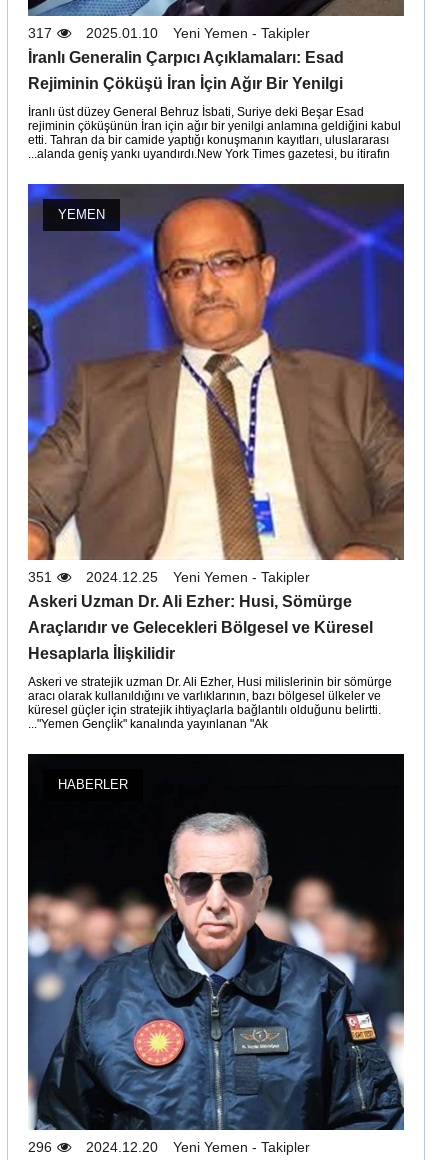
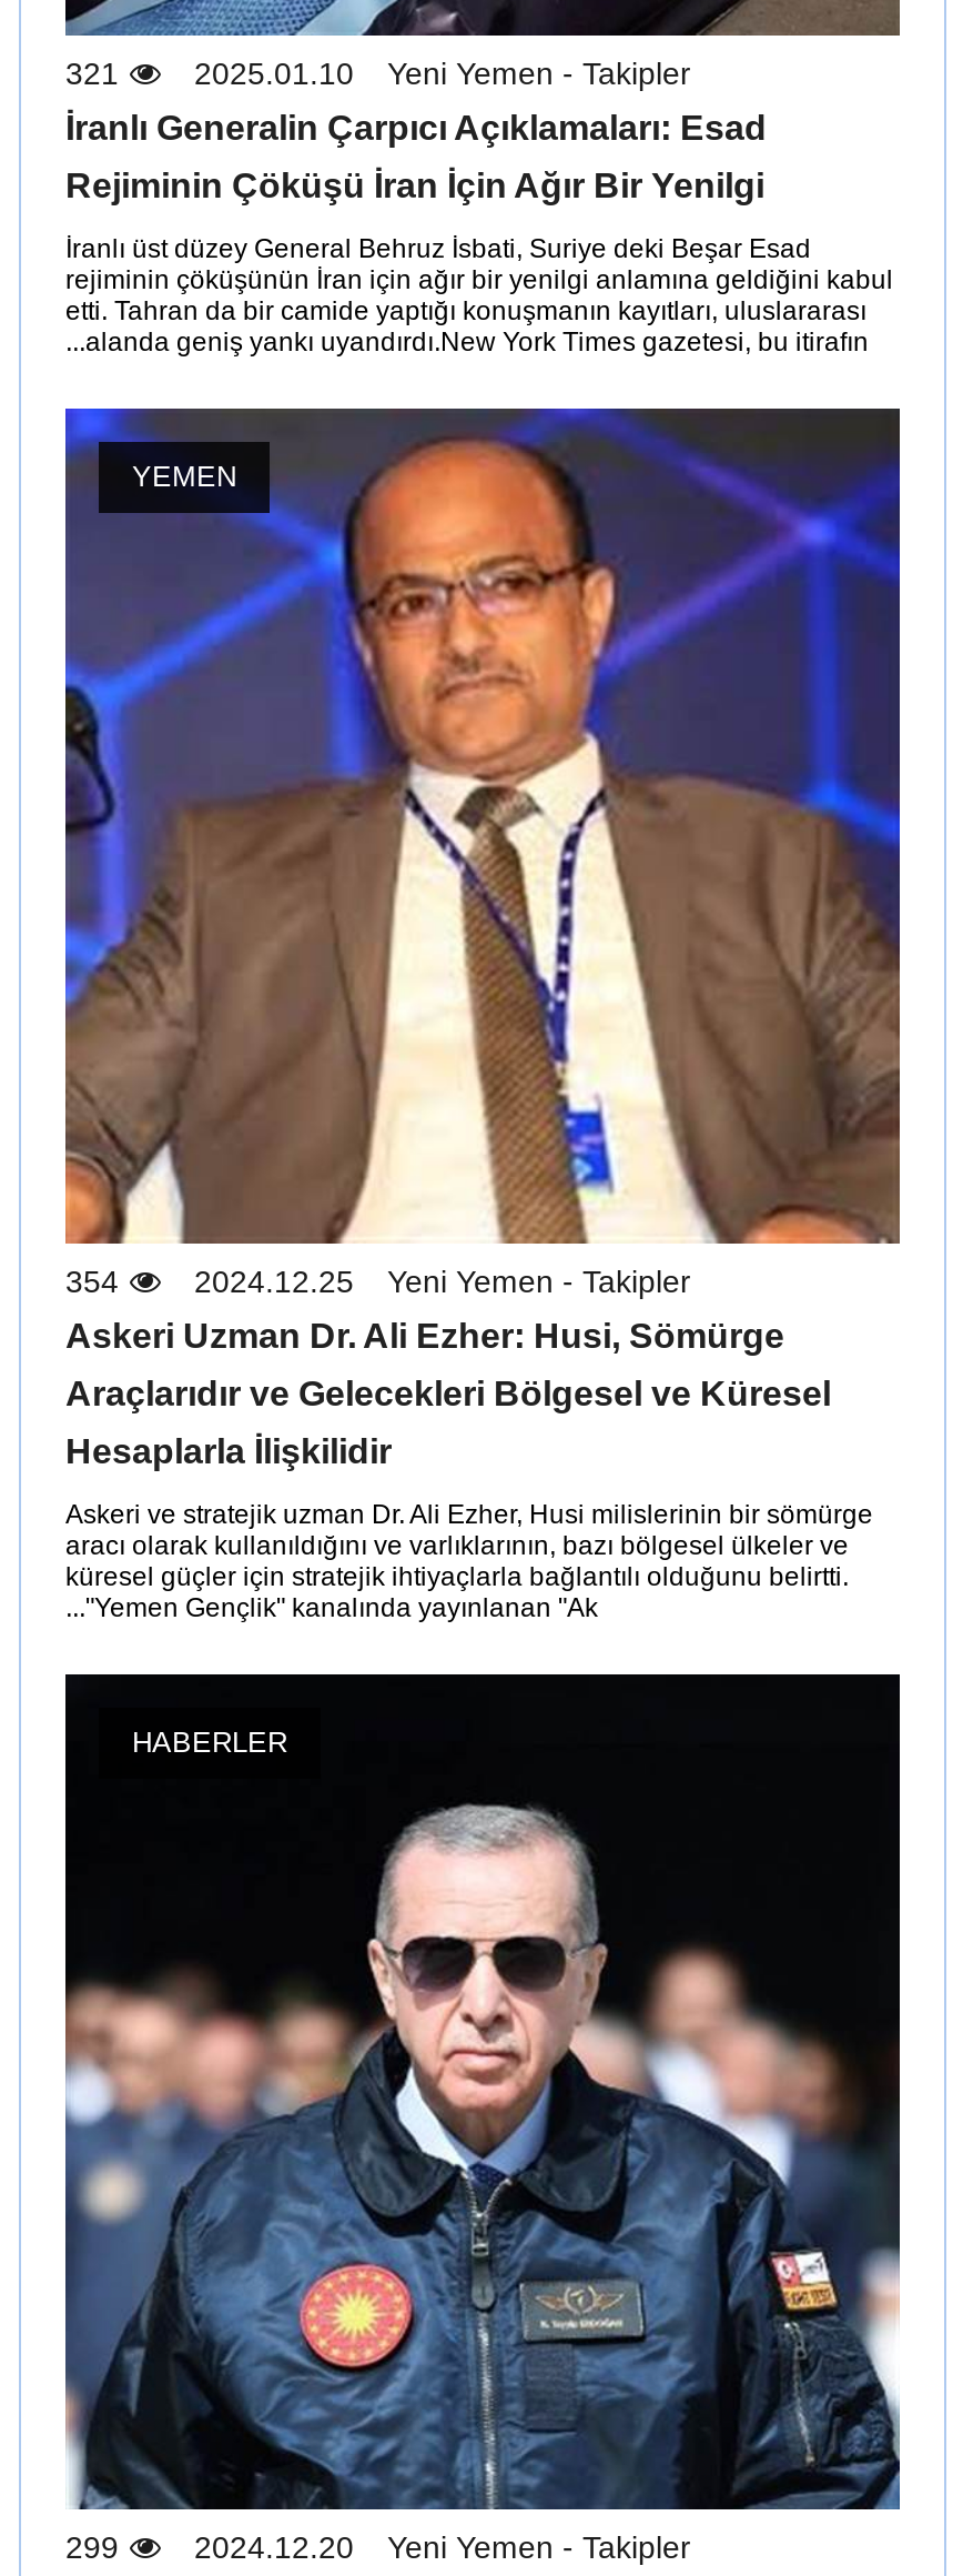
- 317
+ 321

- 351
+ 354

- 296
+ 299
